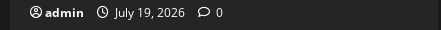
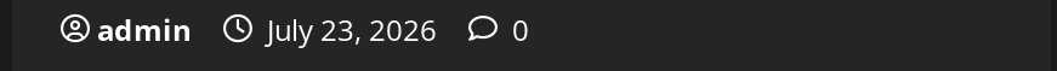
- admin July 19, 2026 0
+ admin July 23, 2026 0
